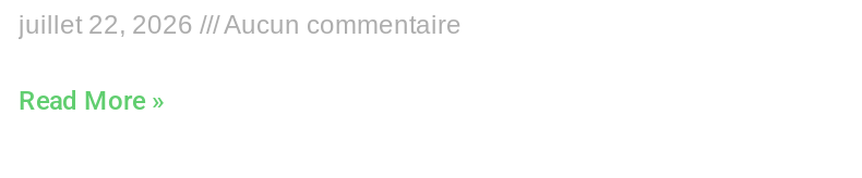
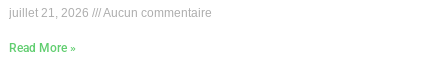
- juillet 22, 2026 Aucun commentaire
+ juillet 21, 2026 Aucun commentaire
